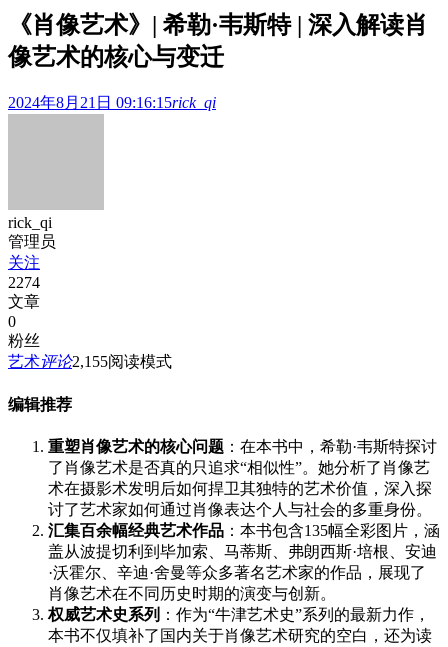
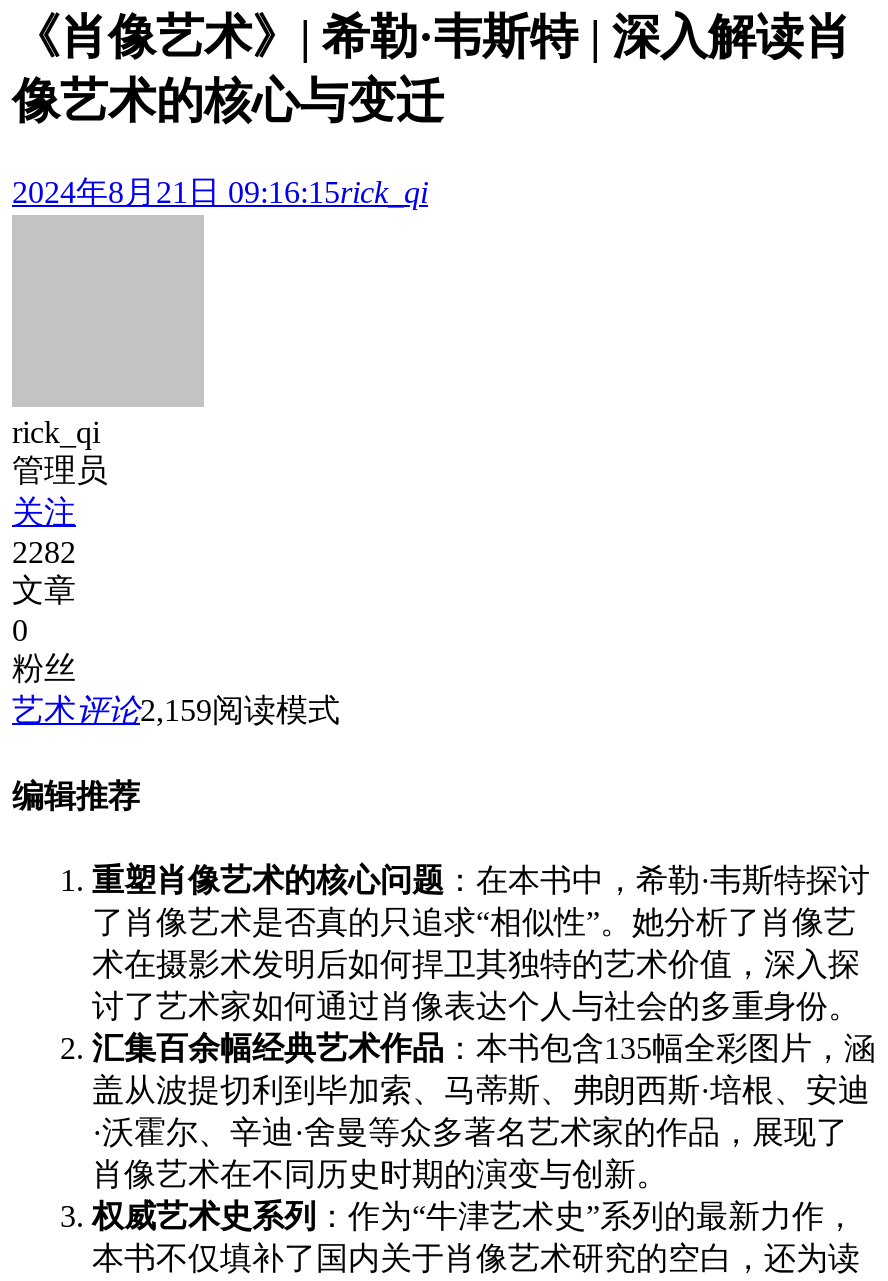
- 2274
+ 2282

- 艺术评论2,155阅读模式
+ 艺术评论2,159阅读模式
